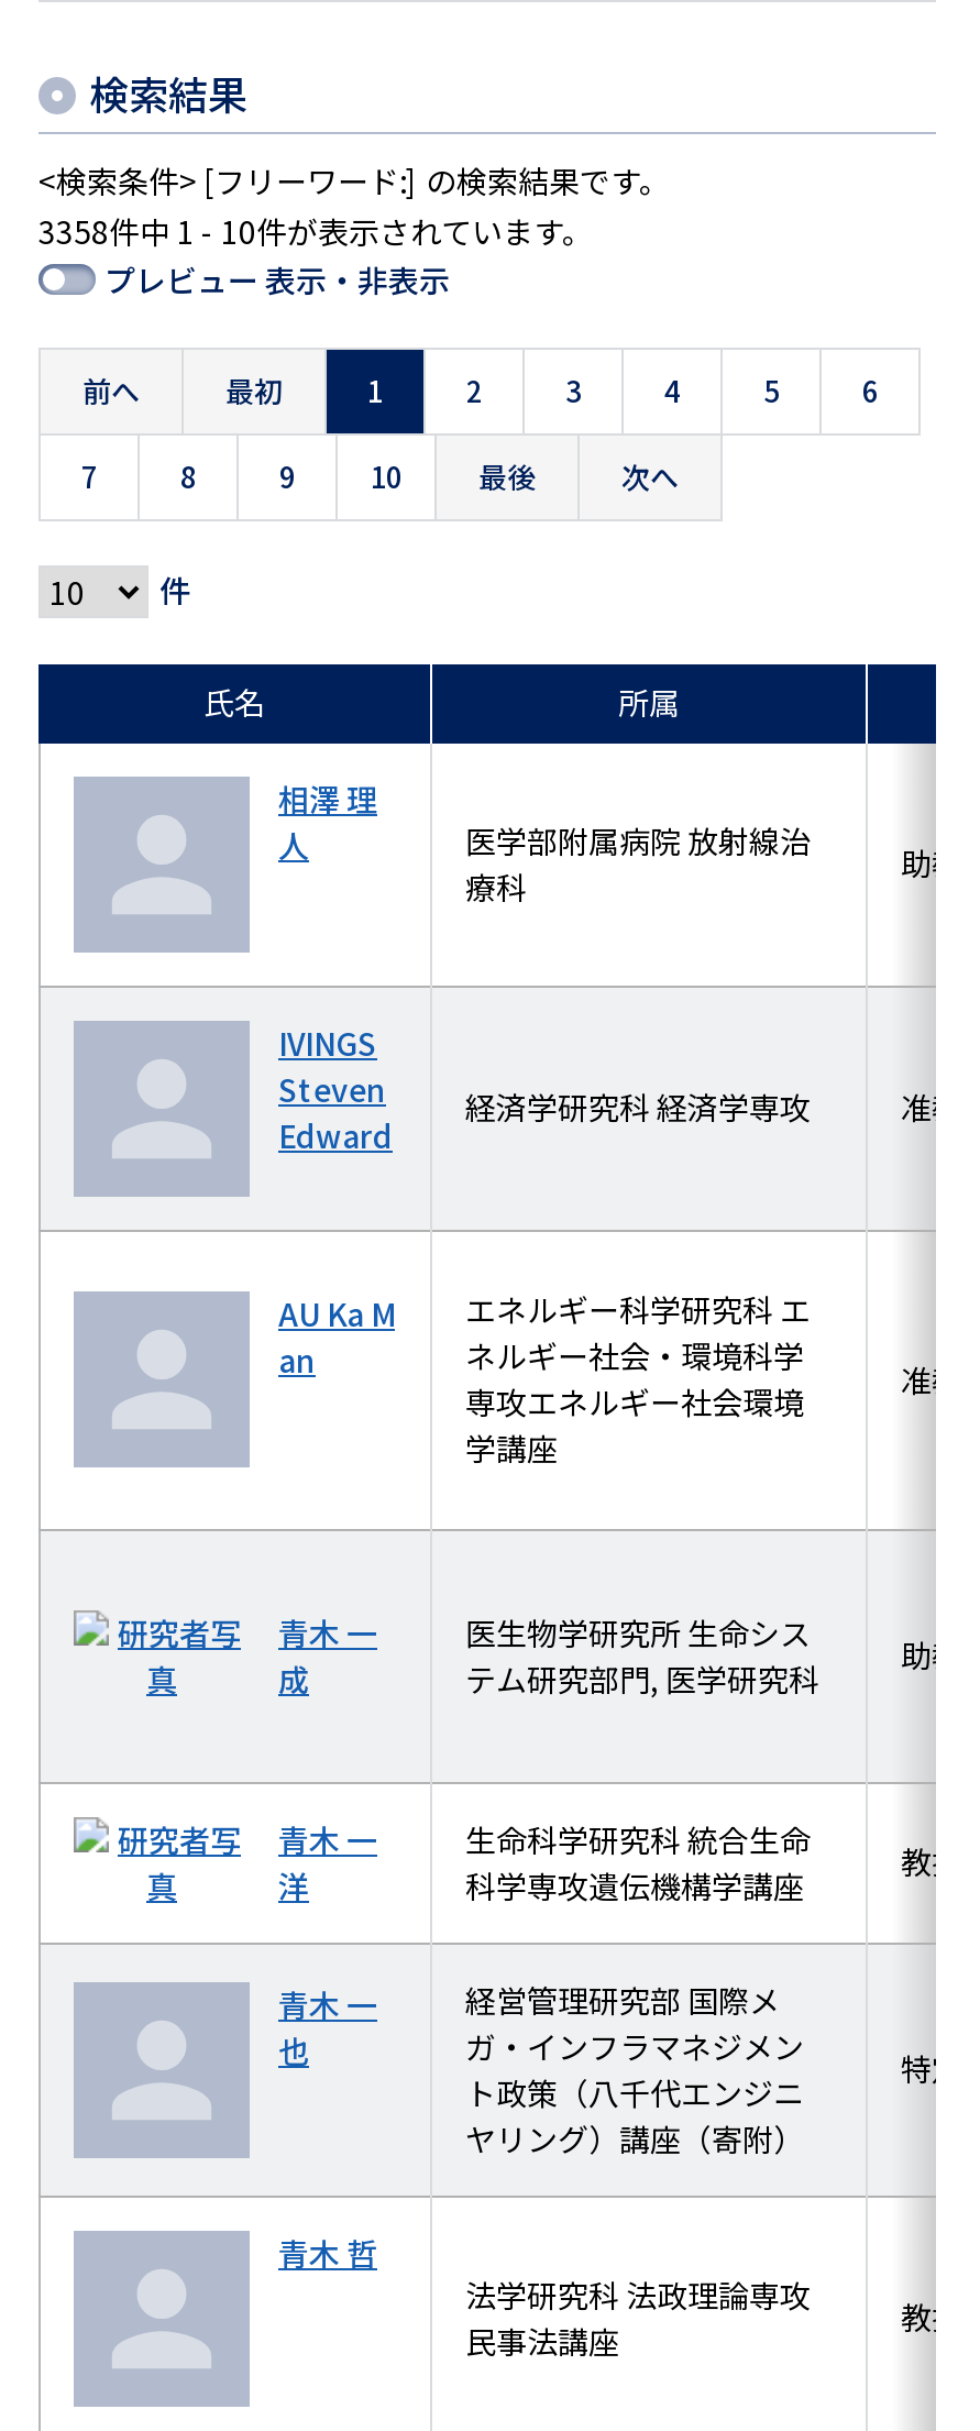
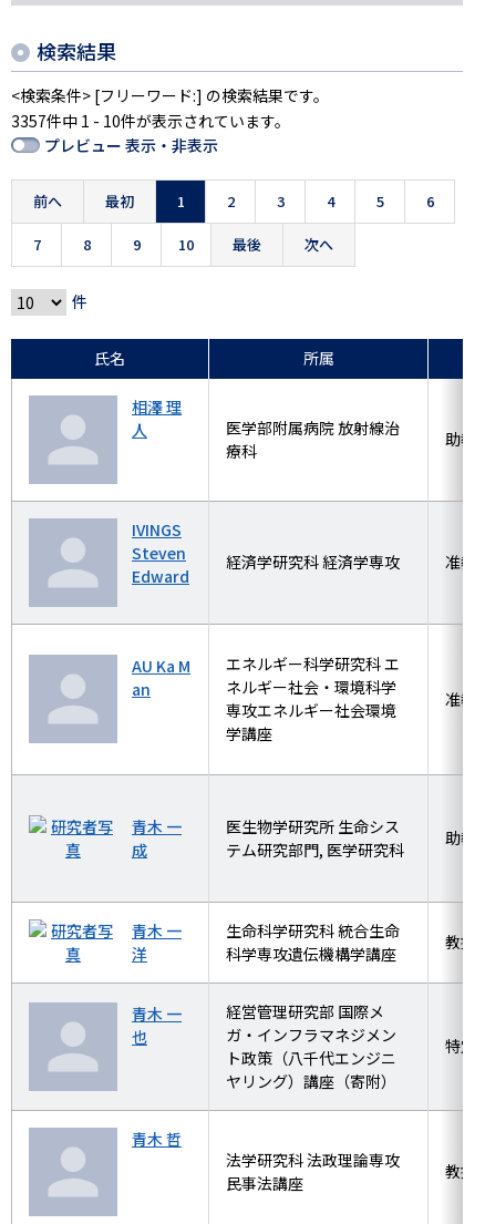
- 3358件中 1 - 10件が表示されています。
+ 3357件中 1 - 10件が表示されています。
